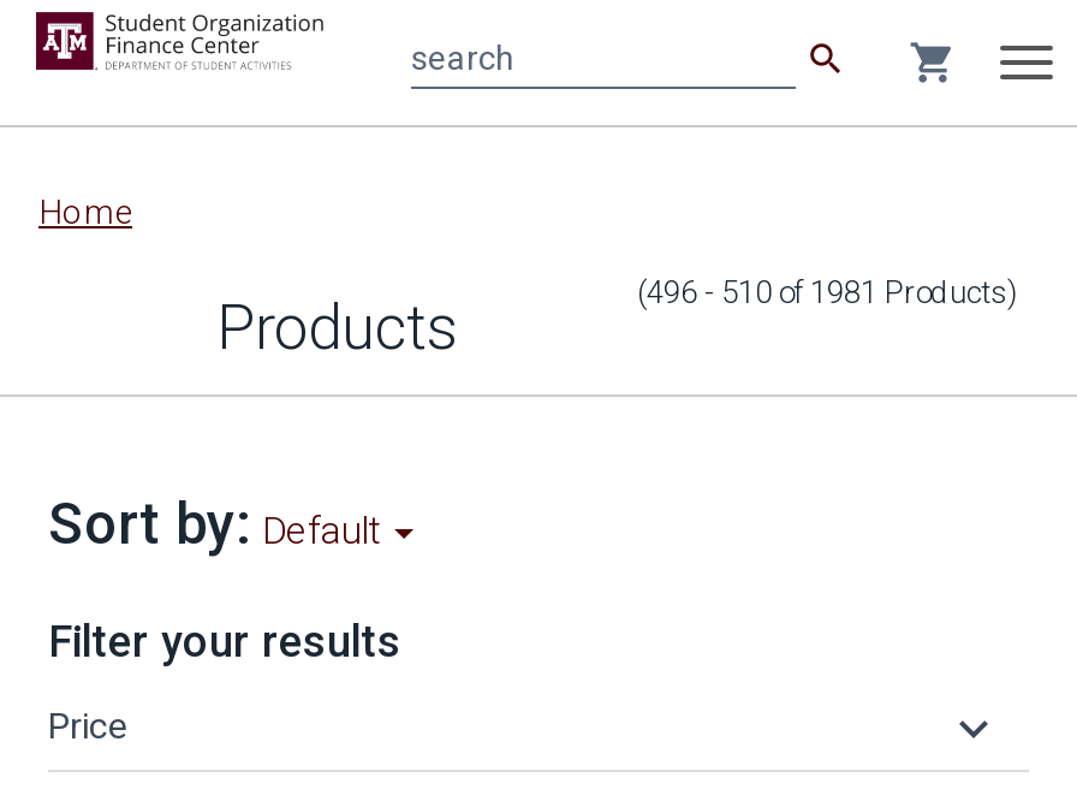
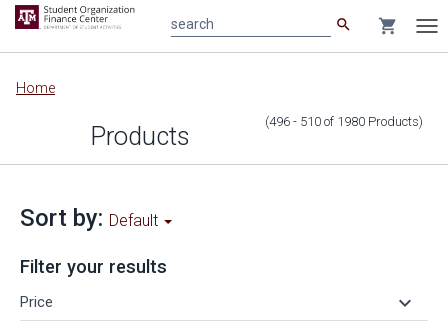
- (496 - 510 of 1981 Products)
+ (496 - 510 of 1980 Products)
